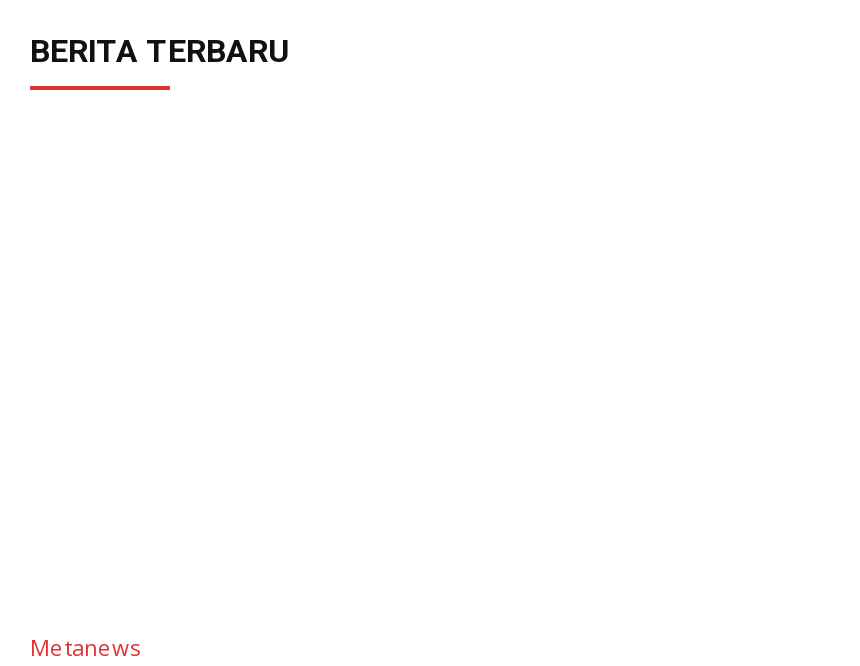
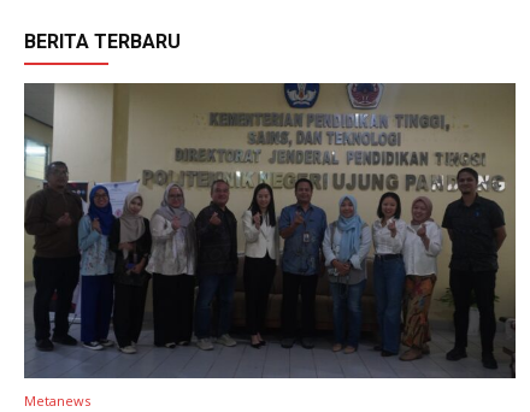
+ [image]
